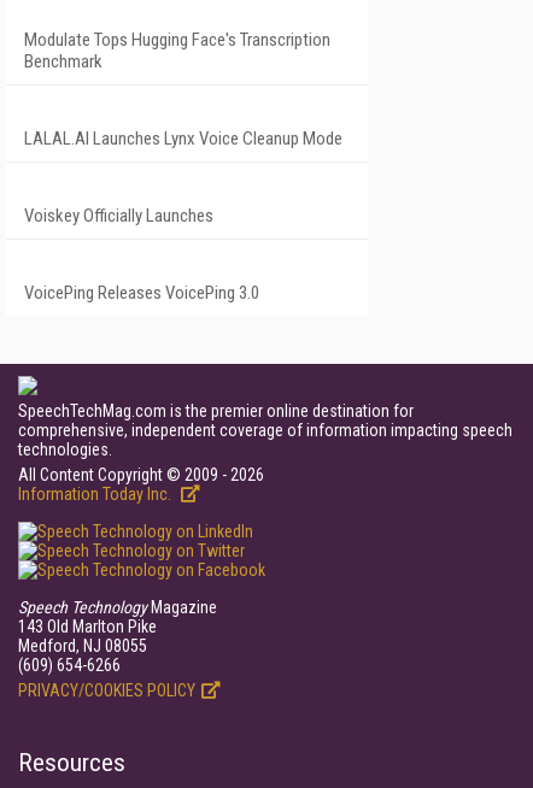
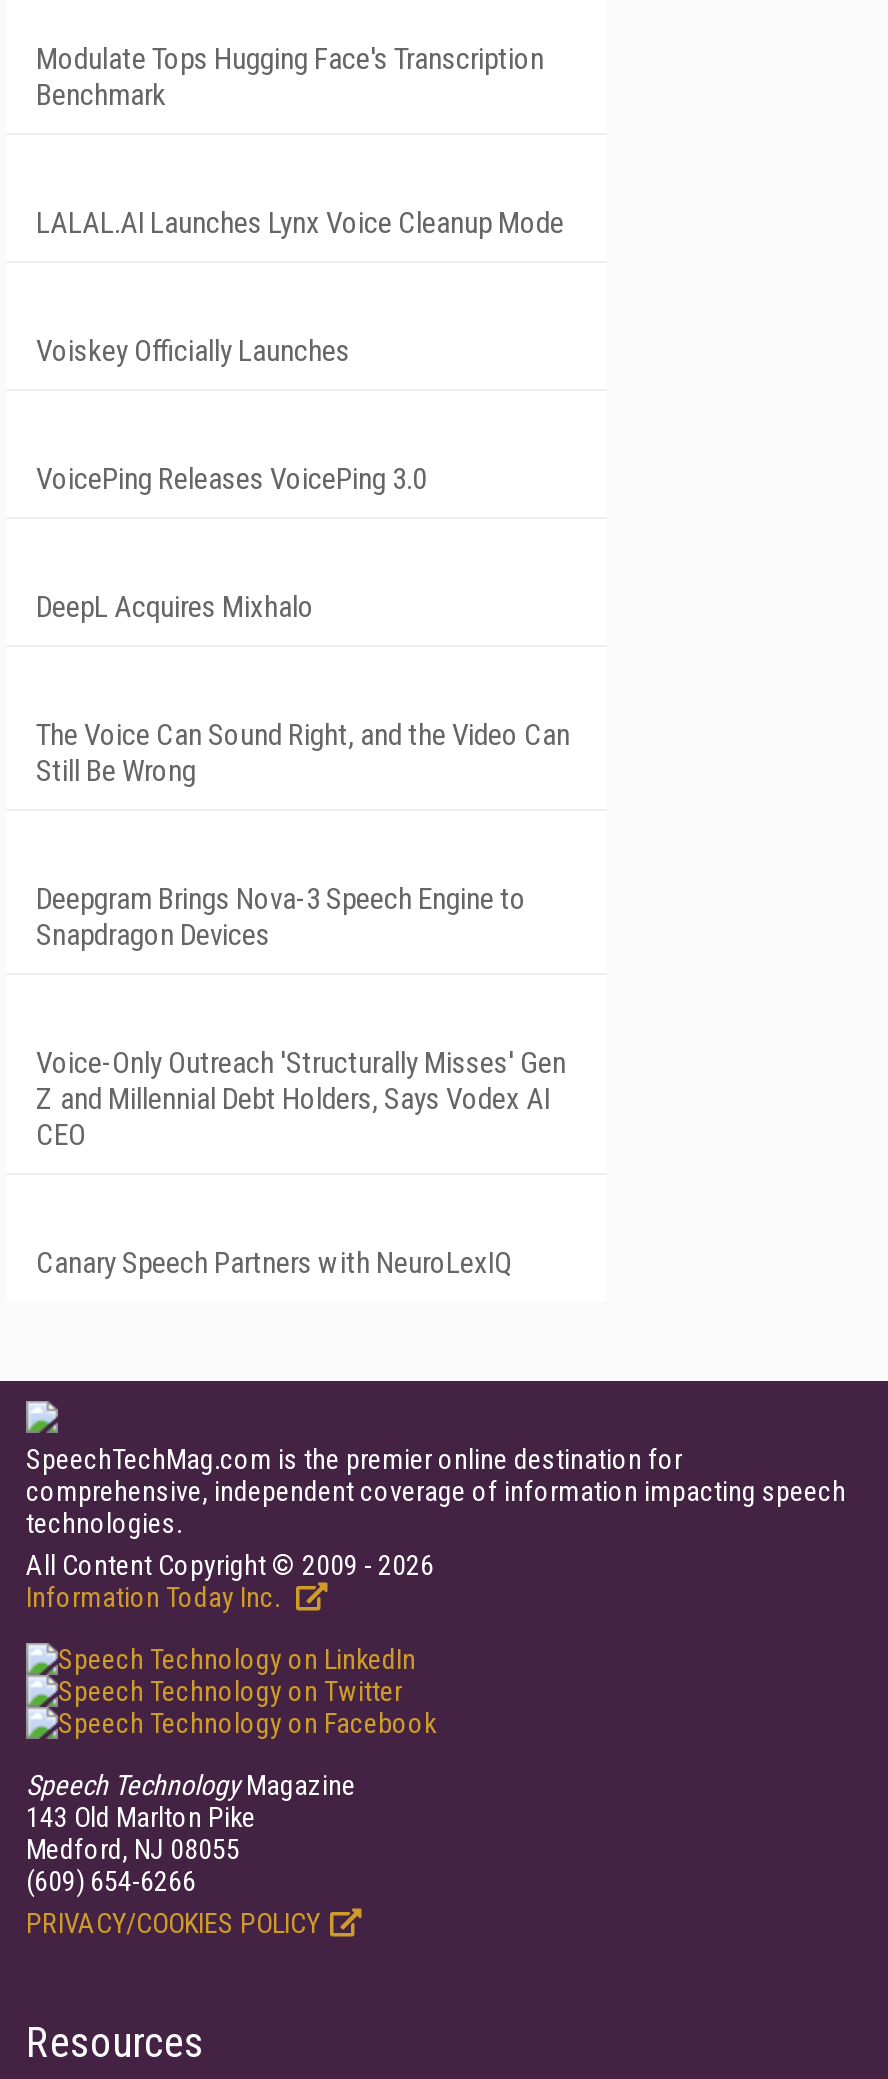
+ DeepL Acquires Mixhalo

+ The Voice Can Sound Right, and the Video Can
+ Still Be Wrong

+ Deepgram Brings Nova-3 Speech Engine to
+ Snapdragon Devices

+ Voice-Only Outreach 'Structurally Misses' Gen
+ Z and Millennial Debt Holders, Says Vodex AI
+ CEO

+ Canary Speech Partners with NeuroLexIQ
